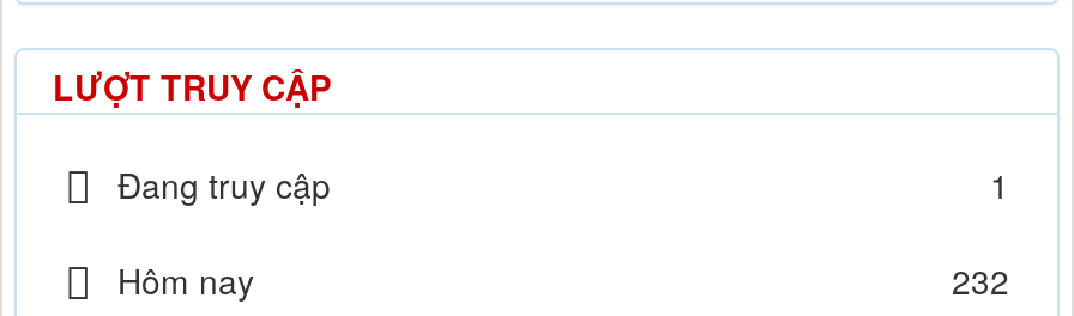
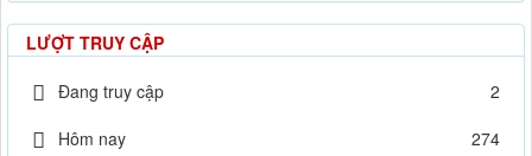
- 1
+ 2

- 232
+ 274
